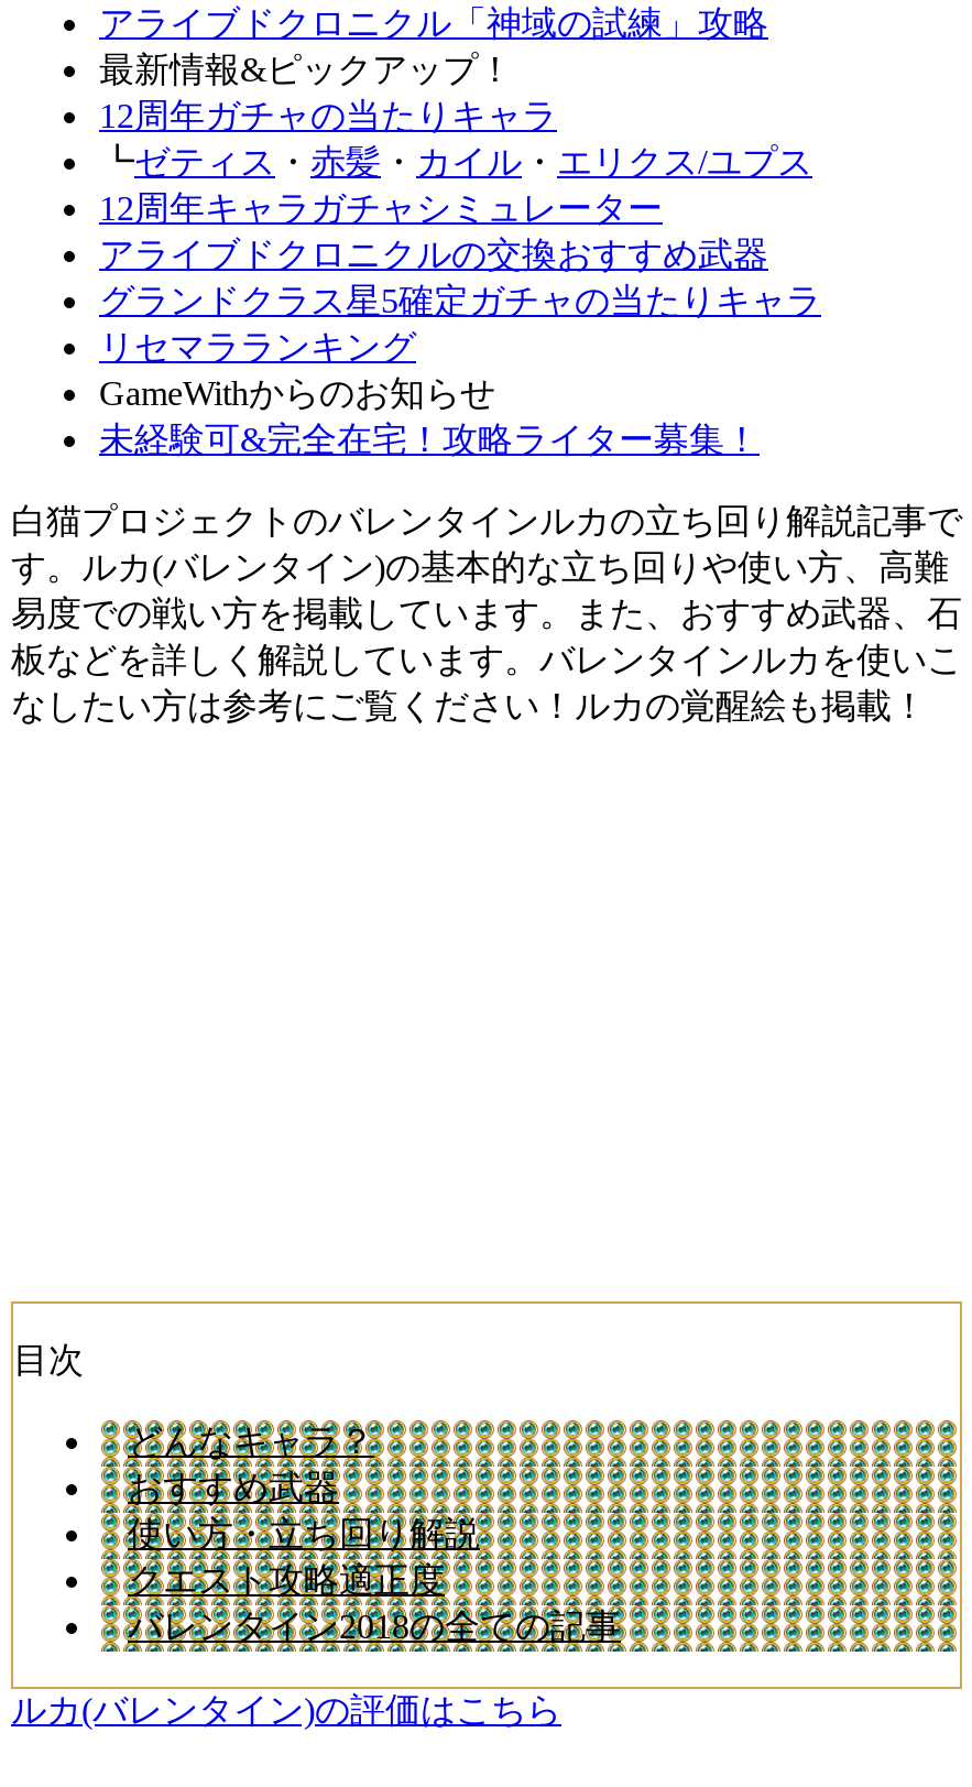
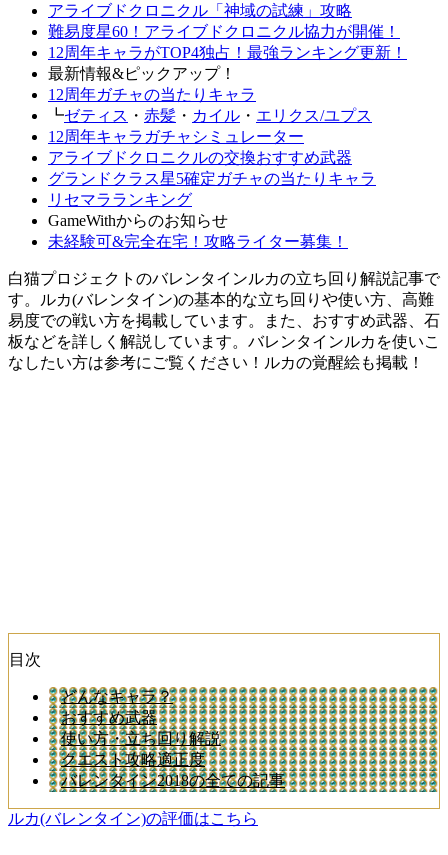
+ 難易度星60！アライブドクロニクル協力が開催！
+ 12周年キャラがTOP4独占！最強ランキング更新！
